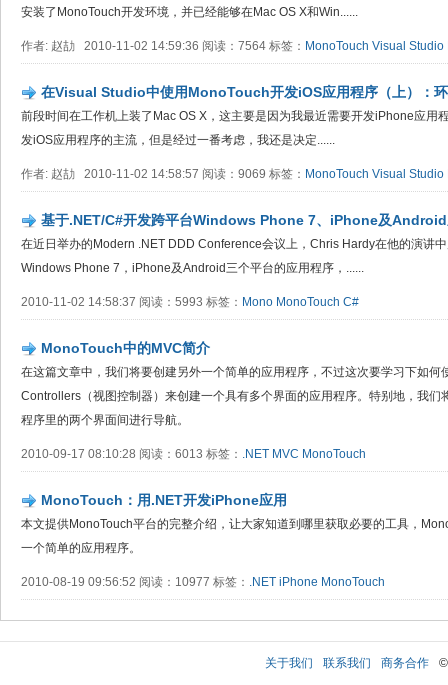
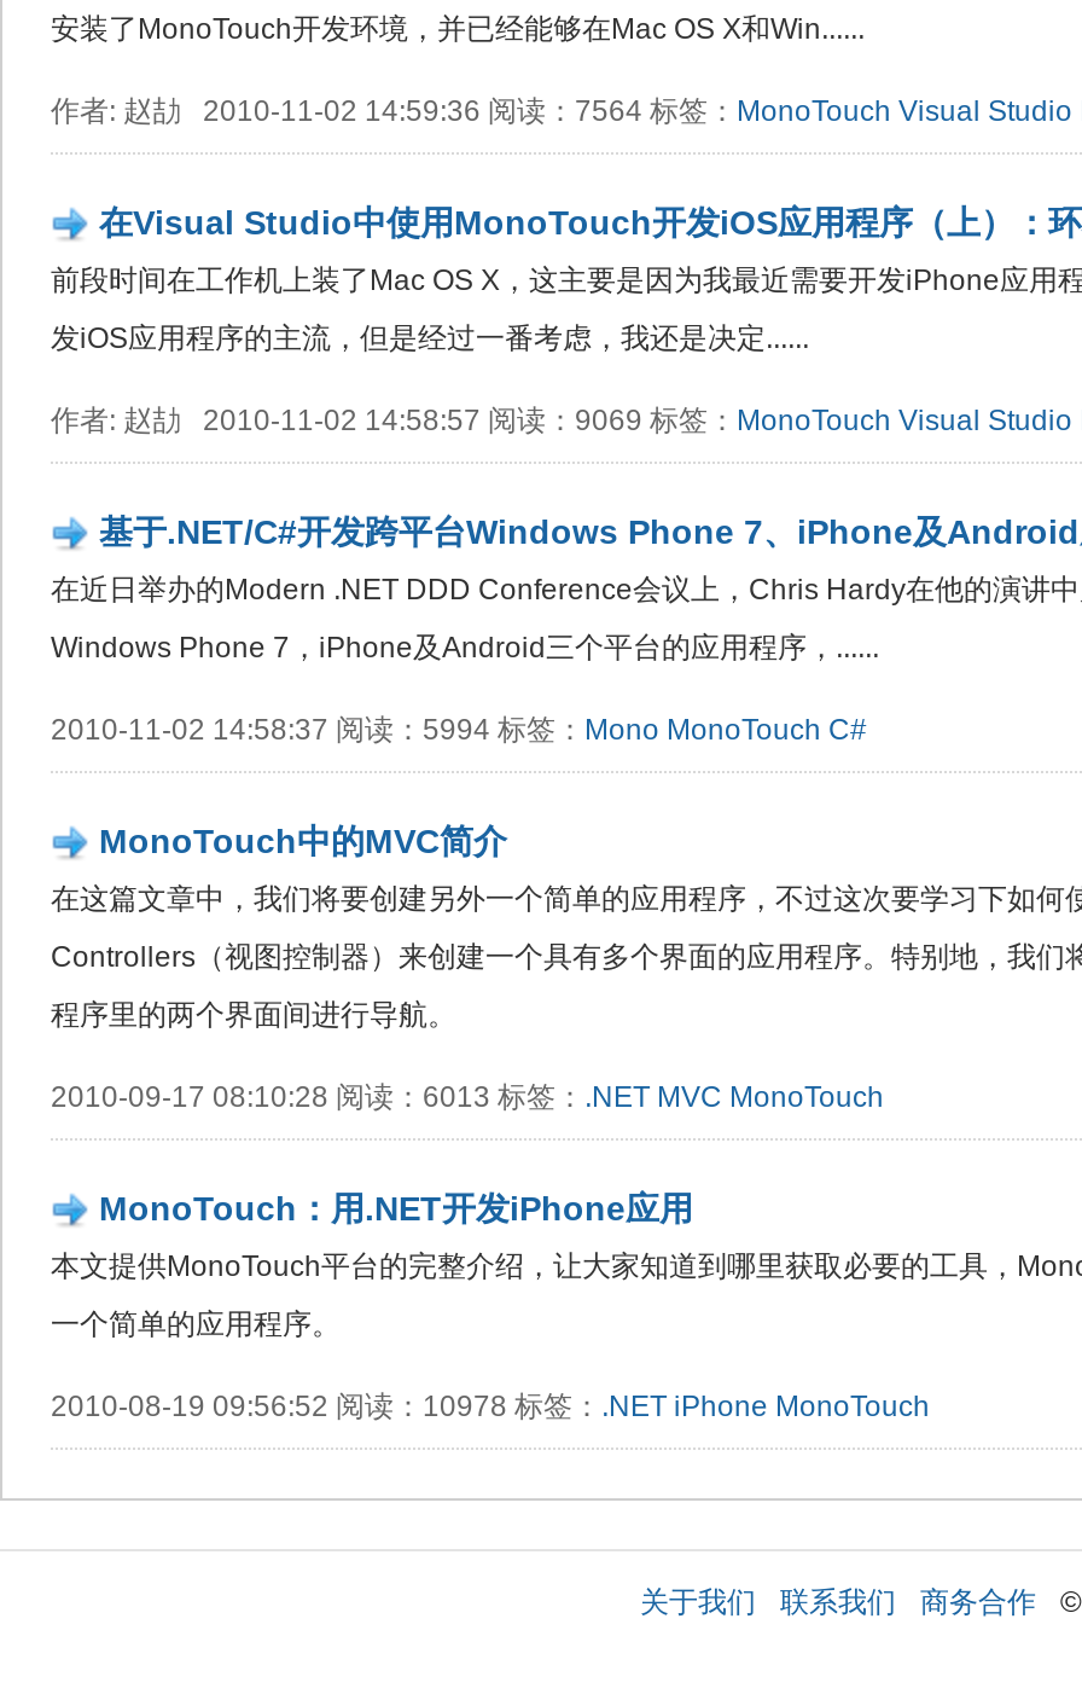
- 2010-11-02 14:58:37 阅读：5993 标签：Mono MonoTouch C#
+ 2010-11-02 14:58:37 阅读：5994 标签：Mono MonoTouch C#

- 2010-08-19 09:56:52 阅读：10977 标签：.NET iPhone MonoTouch
+ 2010-08-19 09:56:52 阅读：10978 标签：.NET iPhone MonoTouch
